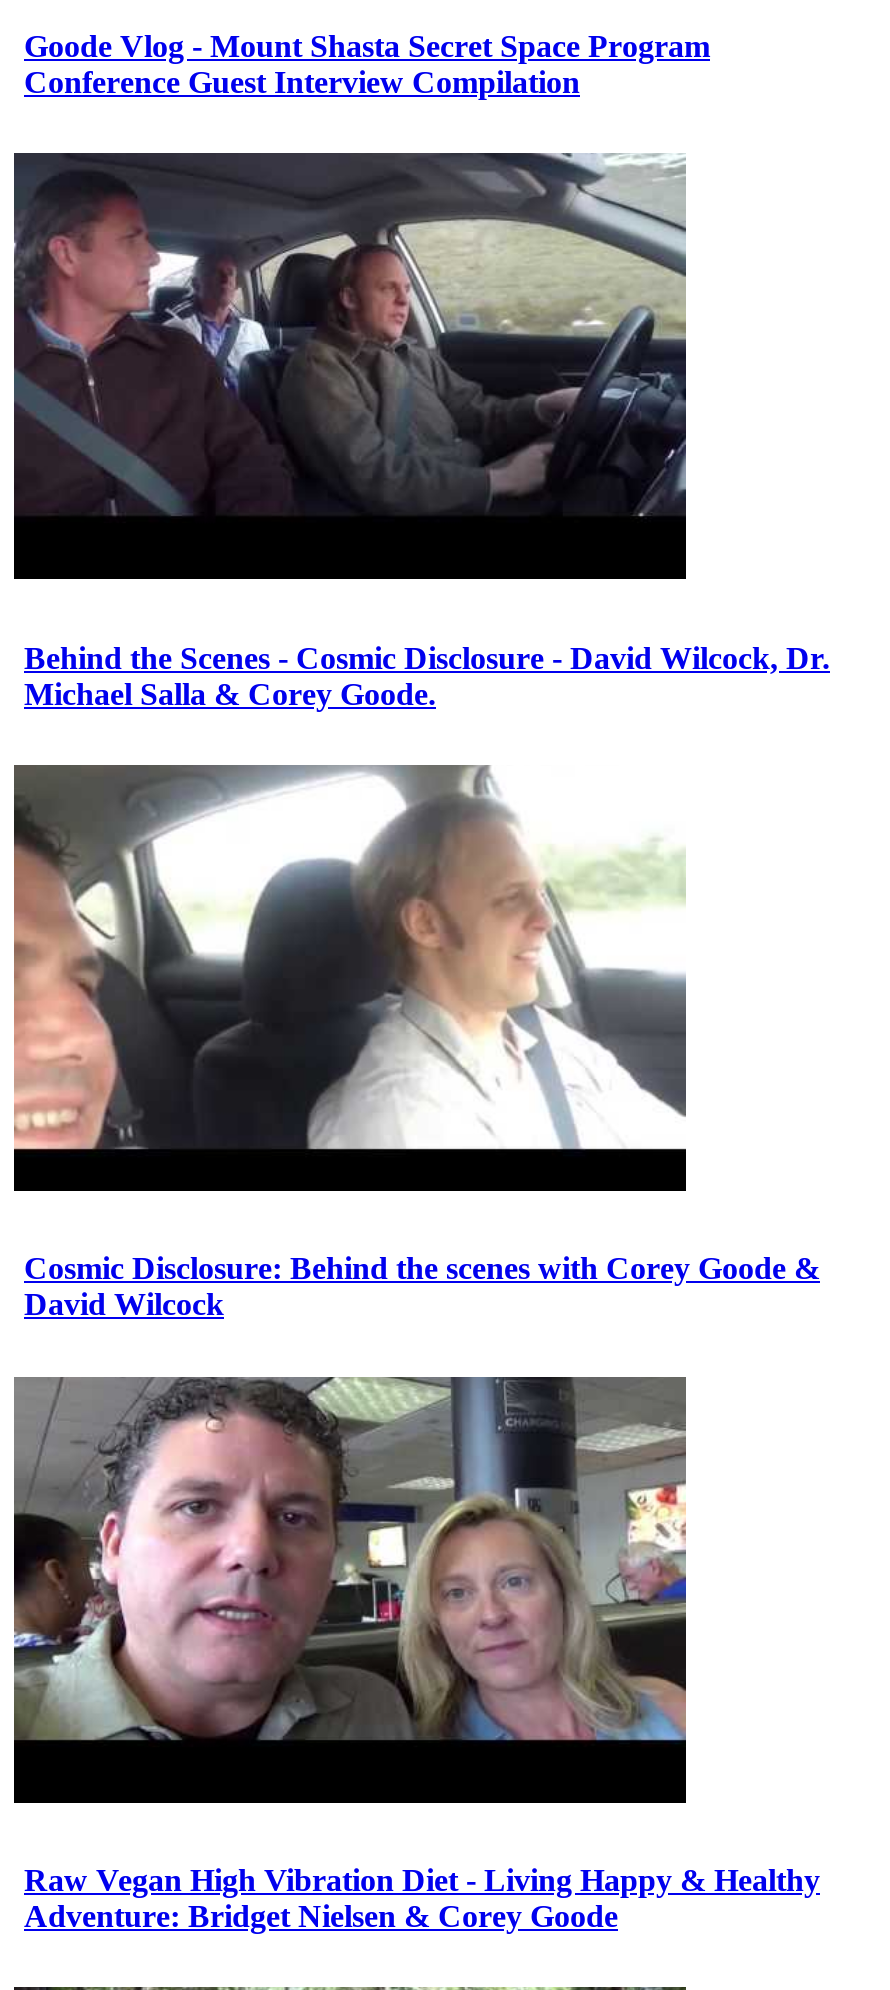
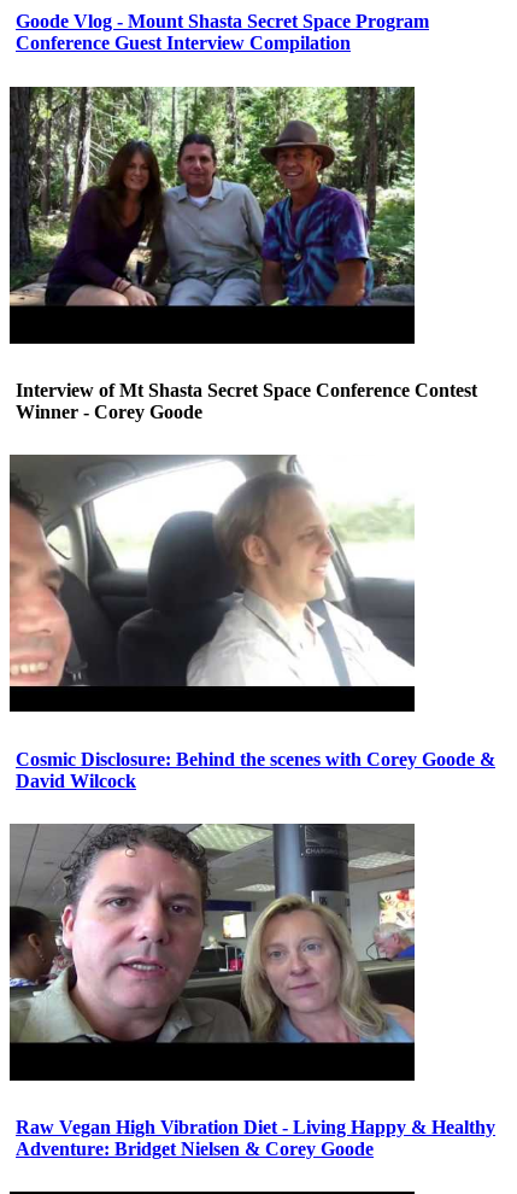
- [image]
+ [image]

- Behind the Scenes - Cosmic Disclosure - David Wilcock, Dr.
- Michael Salla & Corey Goode.
+ Interview of Mt Shasta Secret Space Conference Contest
+ Winner - Corey Goode
